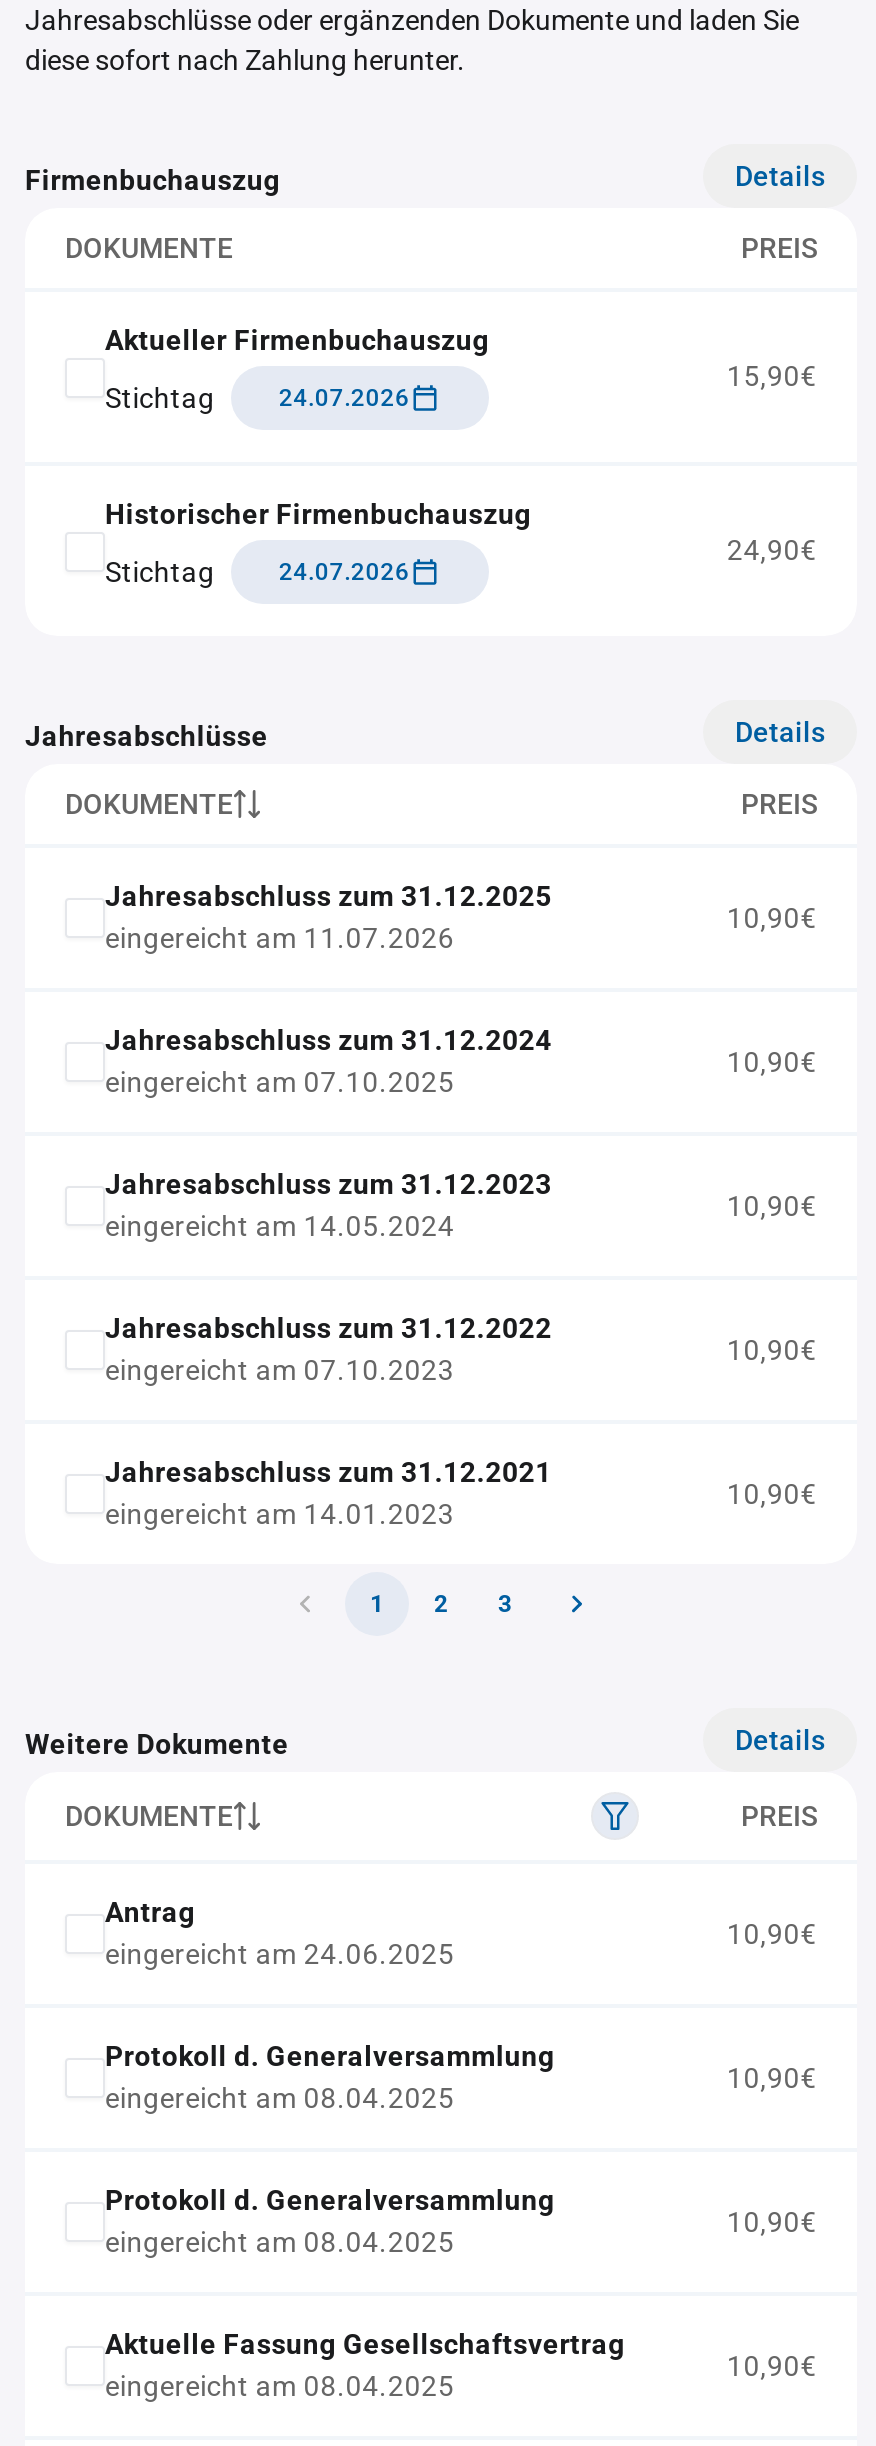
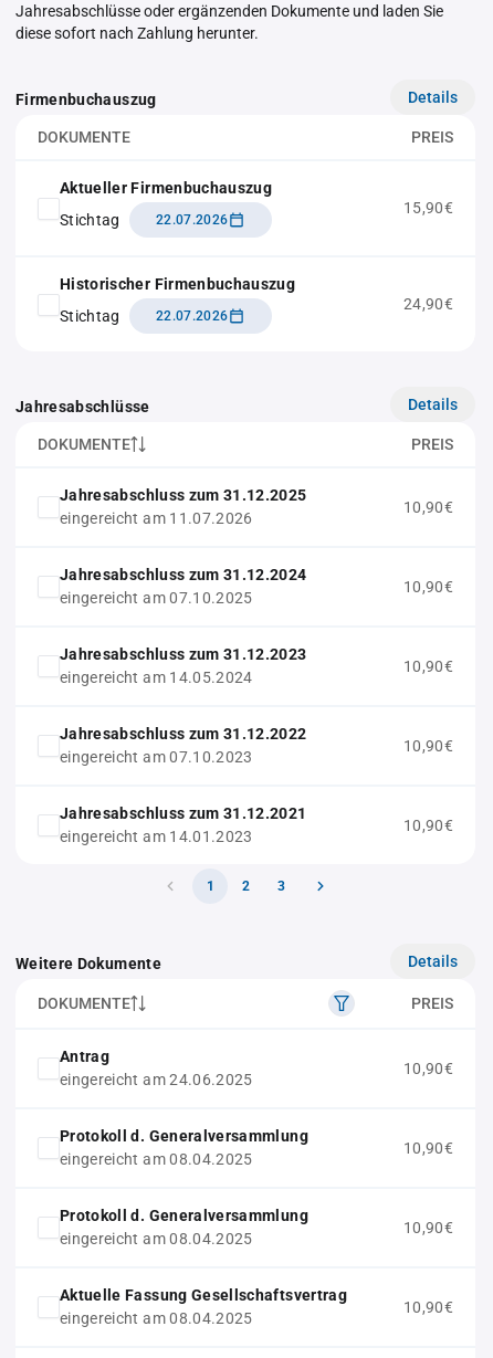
- 24.07.2026
+ 22.07.2026

- 24.07.2026
+ 22.07.2026
